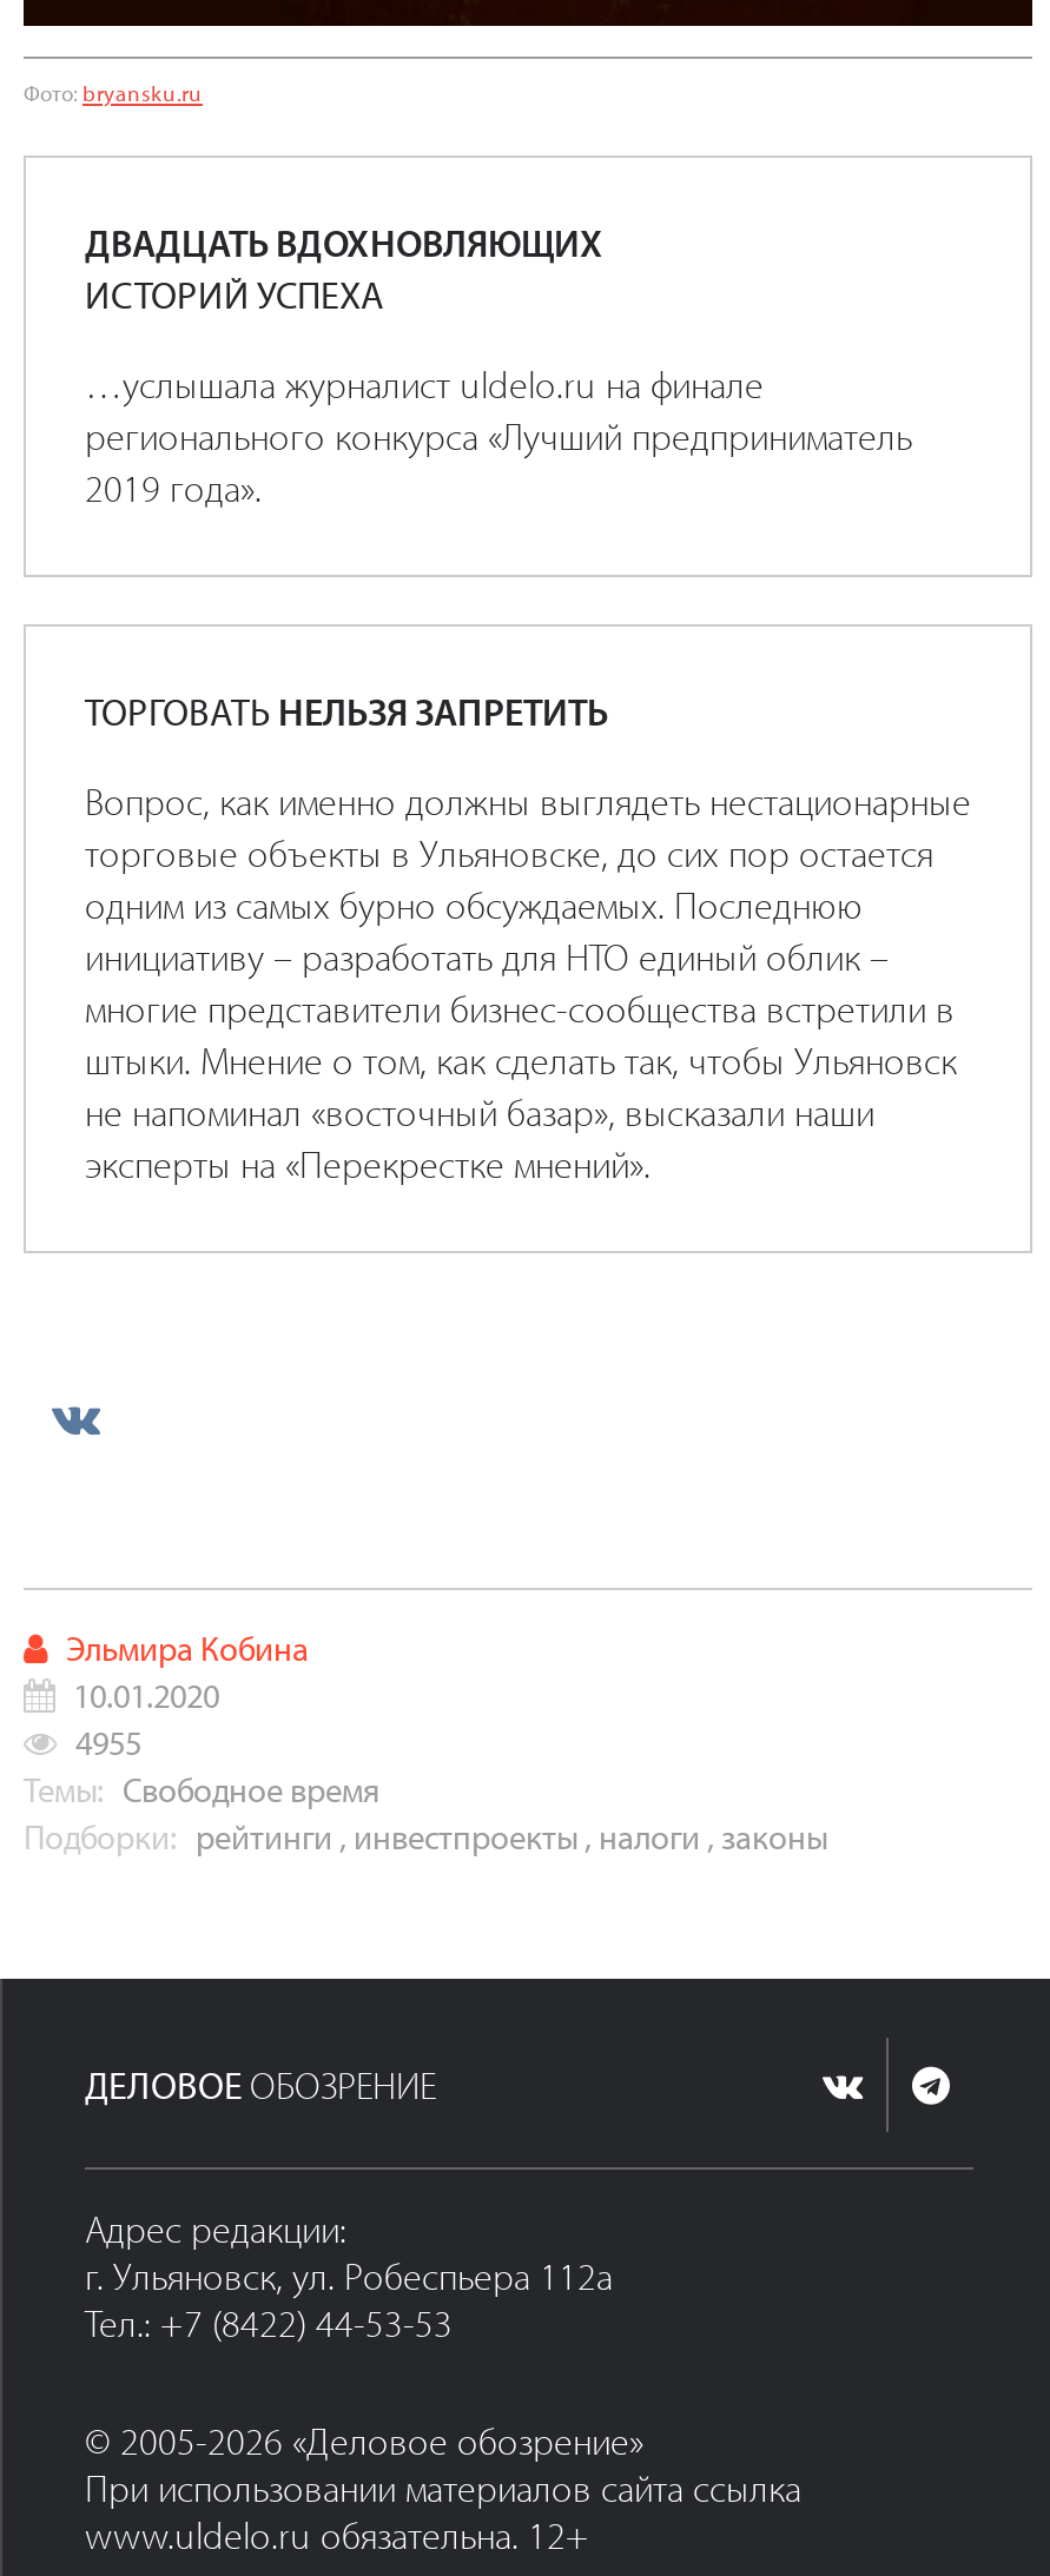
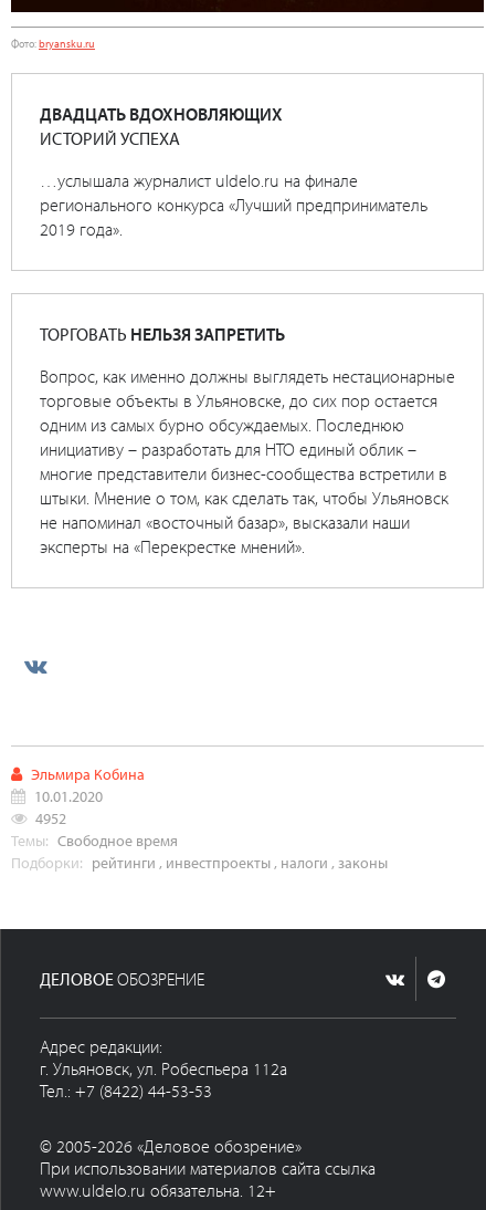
- 4955
+ 4952
